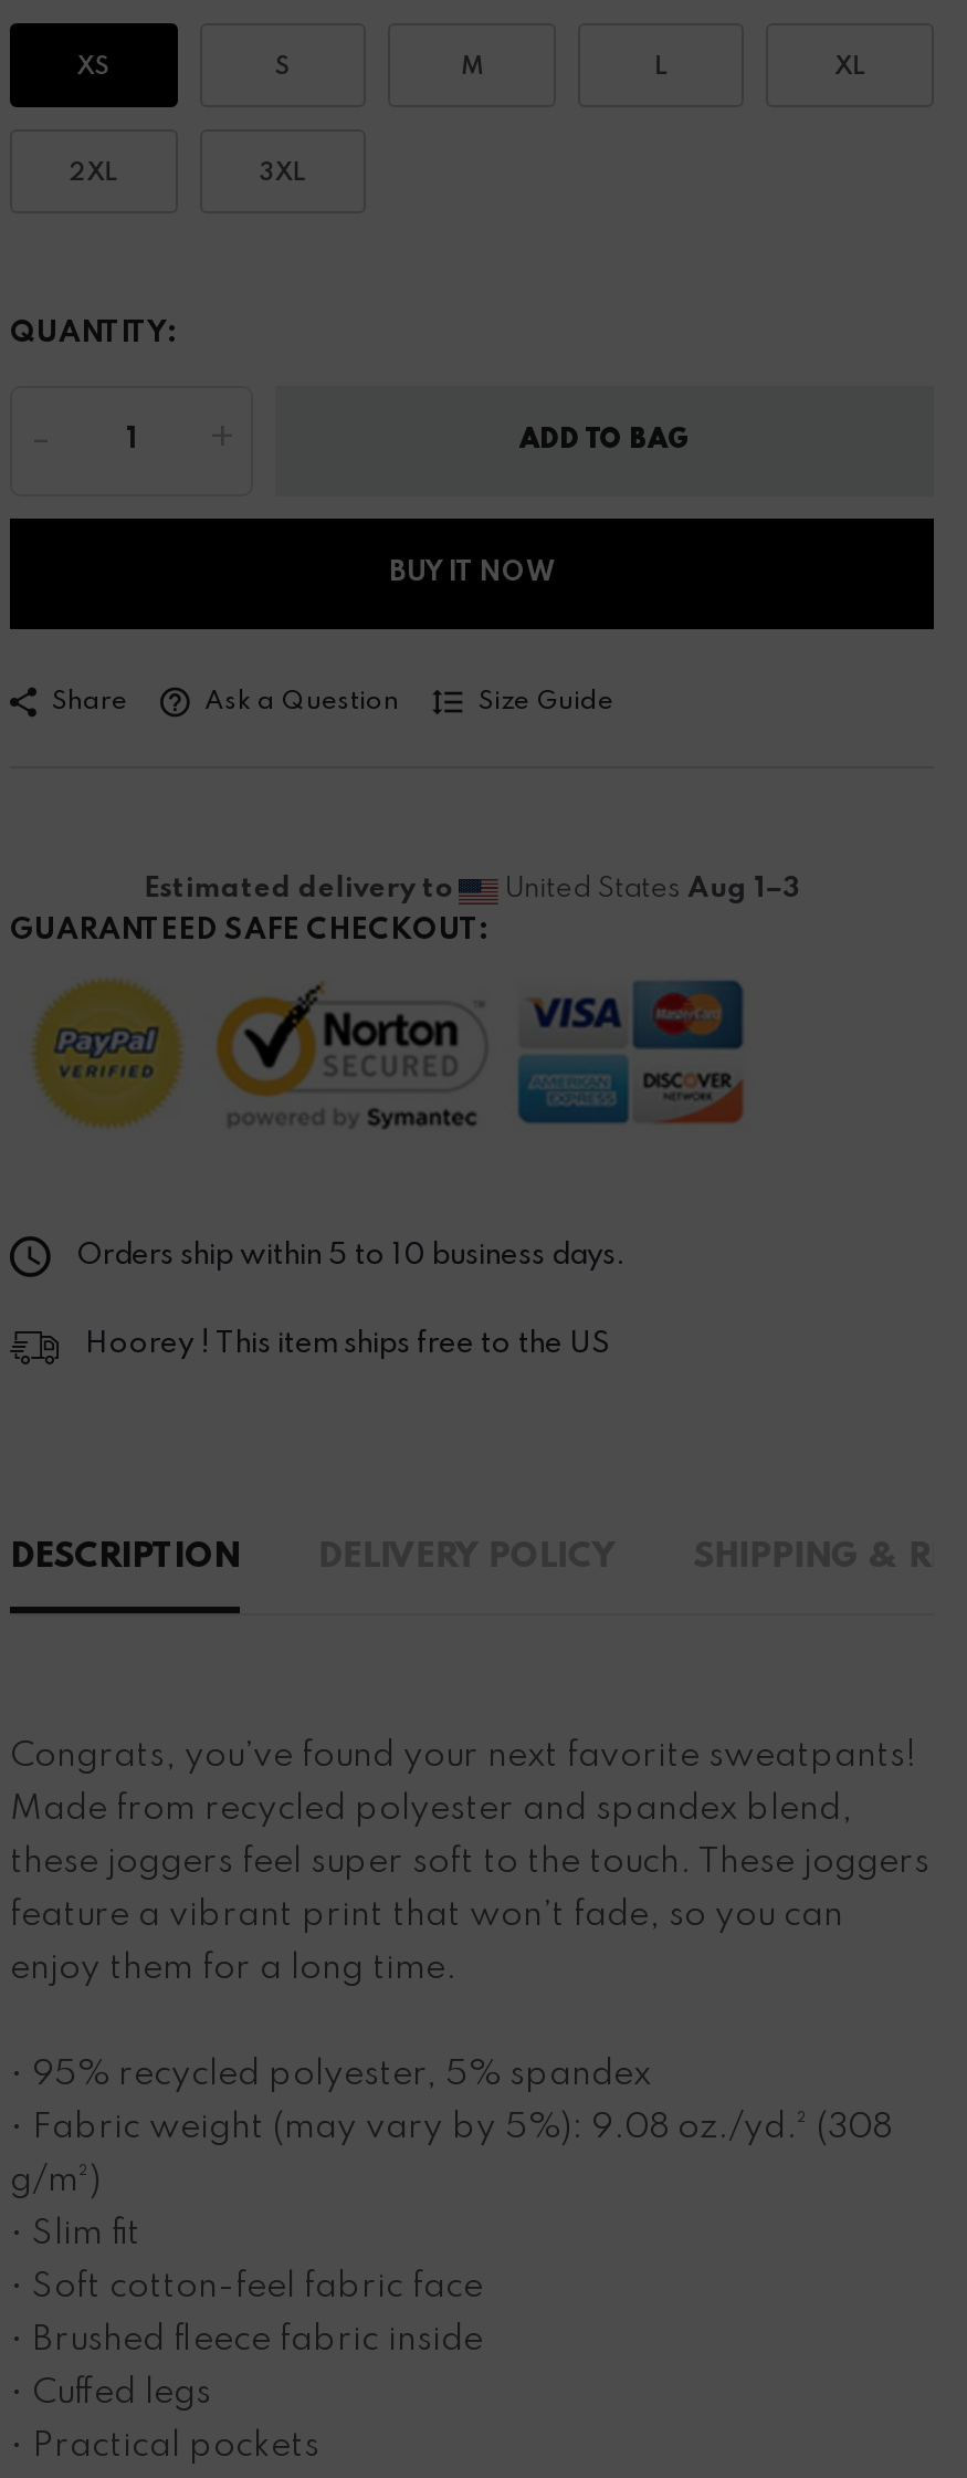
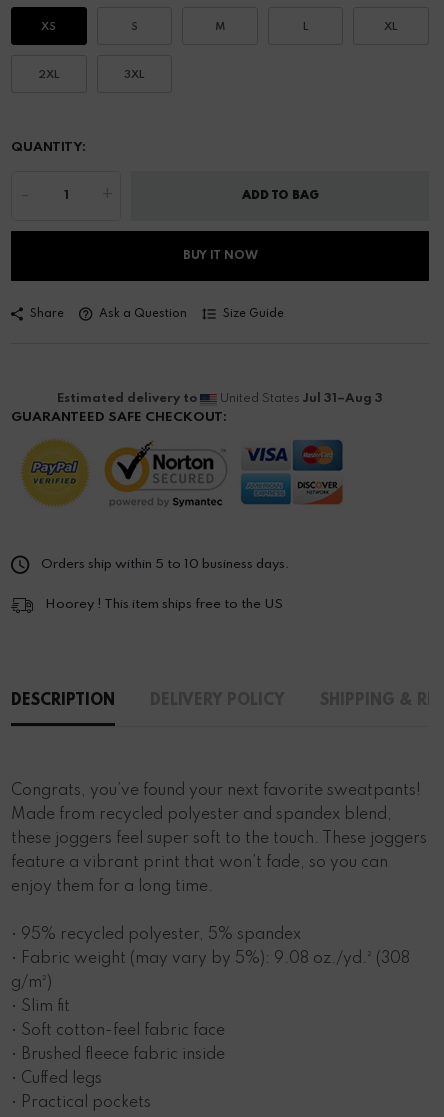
- United States Aug 1–3
+ United States Jul 31–Aug 3
